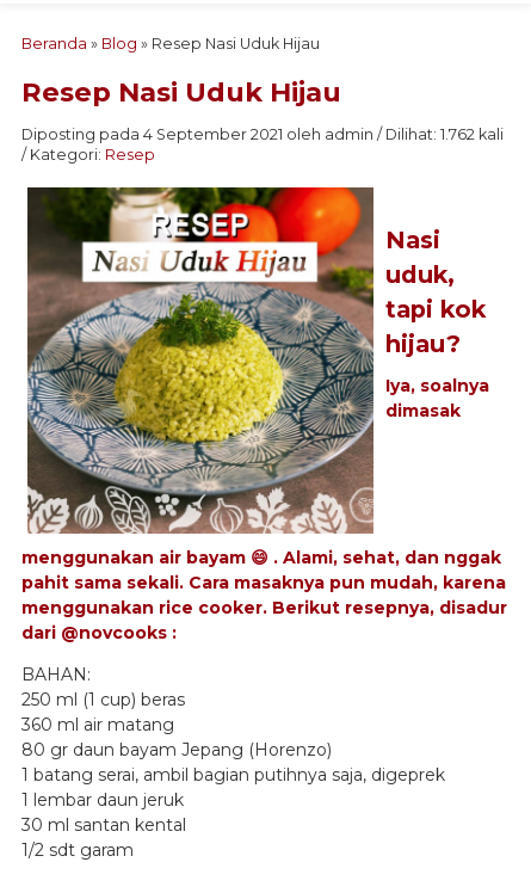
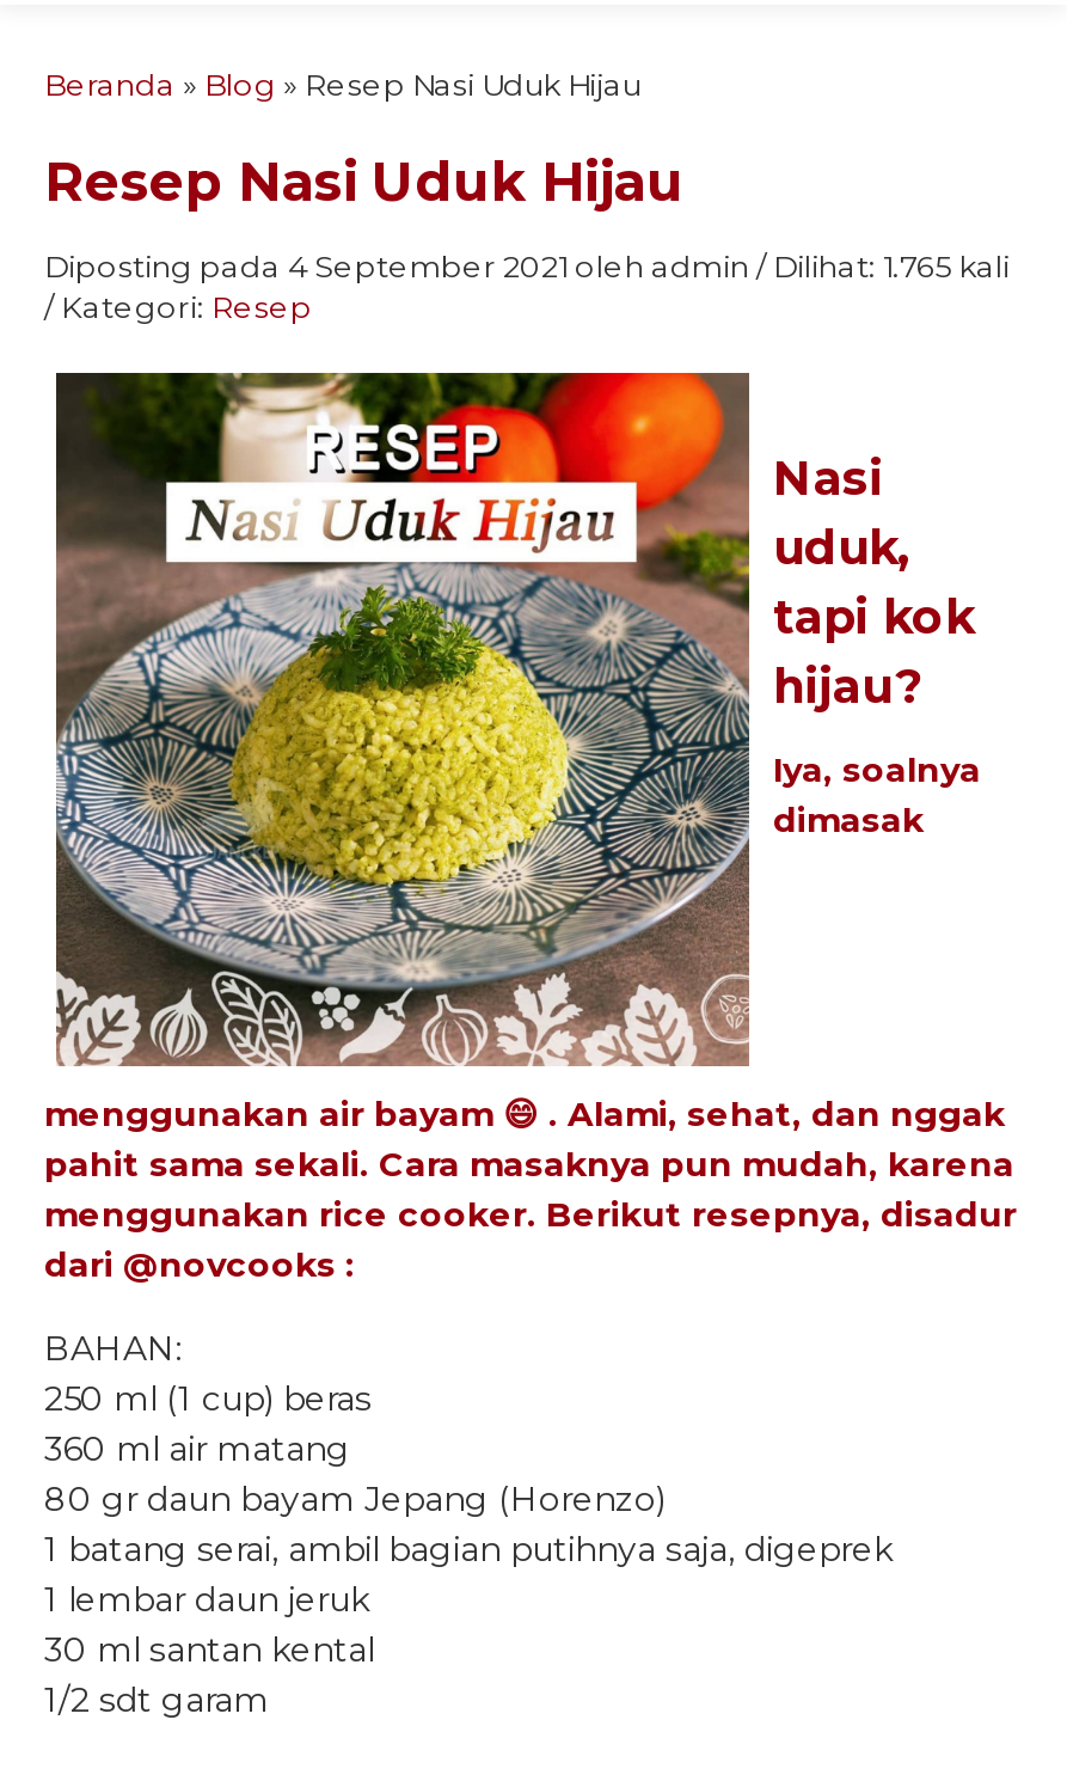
- Diposting pada 4 September 2021 oleh admin / Dilihat: 1.762 kali
+ Diposting pada 4 September 2021 oleh admin / Dilihat: 1.765 kali
